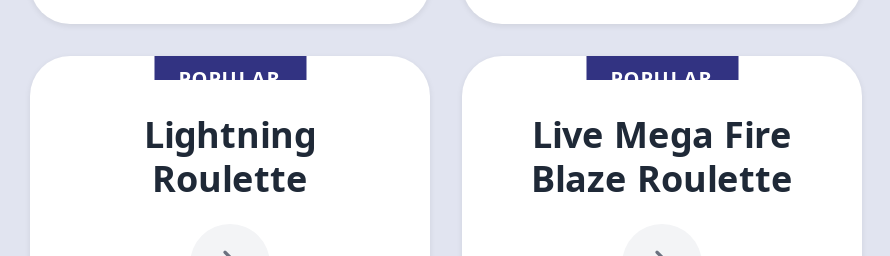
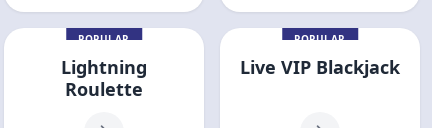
- Live Mega Fire
- Blaze Roulette
+ Live VIP Blackjack
